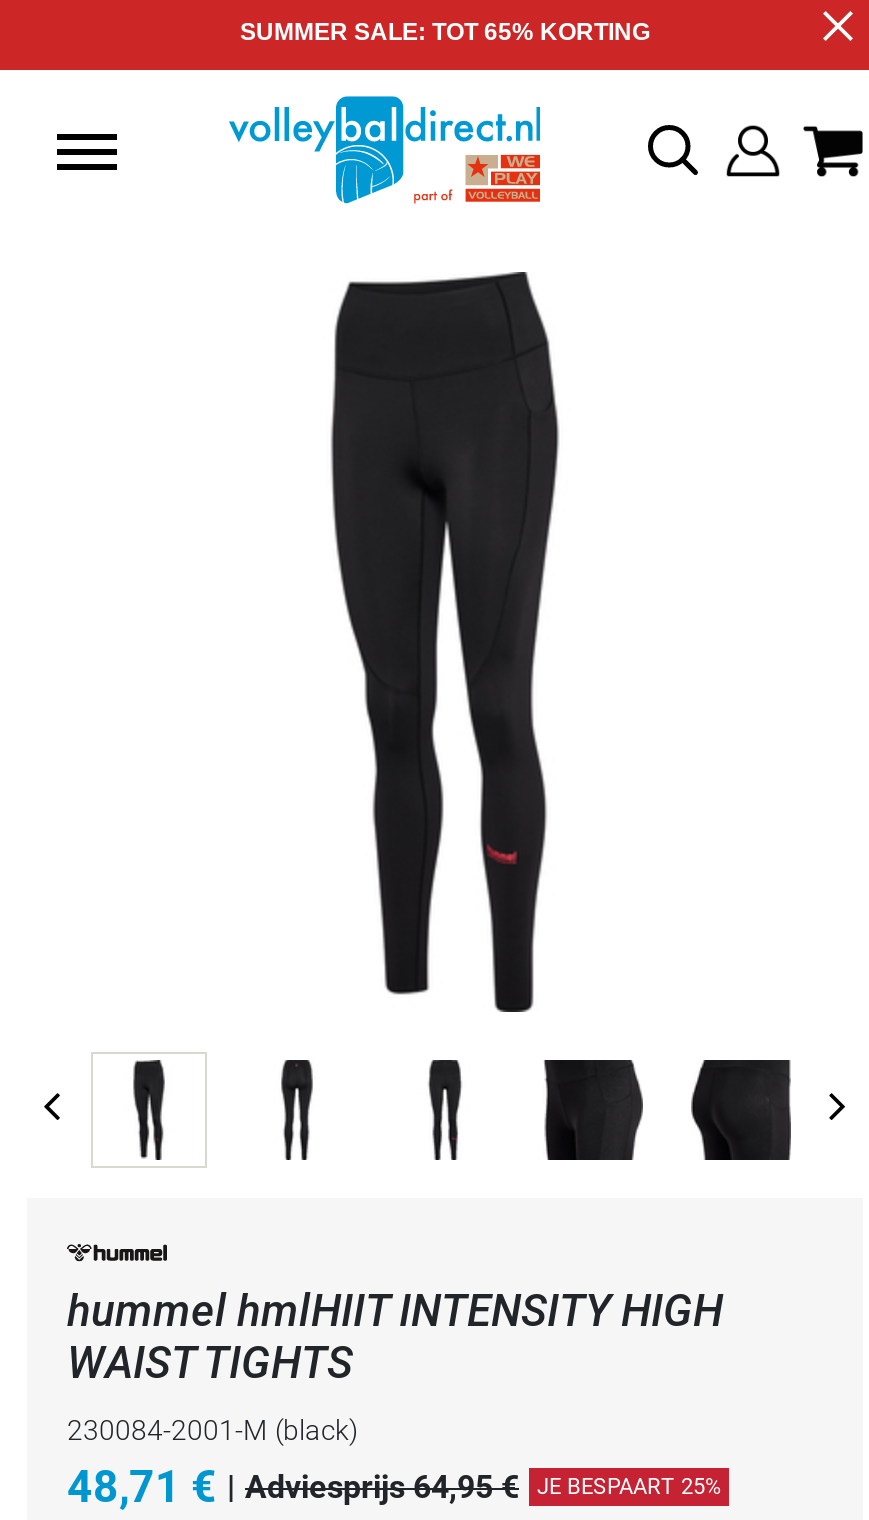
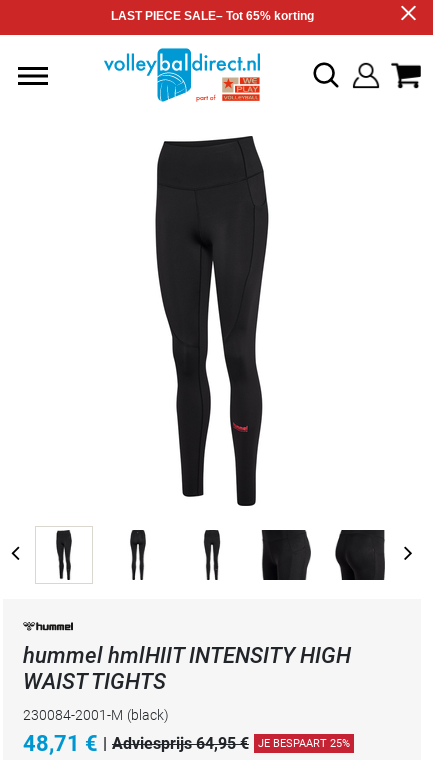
- SUMMER SALE: TOT 65% KORTING
+ LAST PIECE SALE– Tot 65% korting
